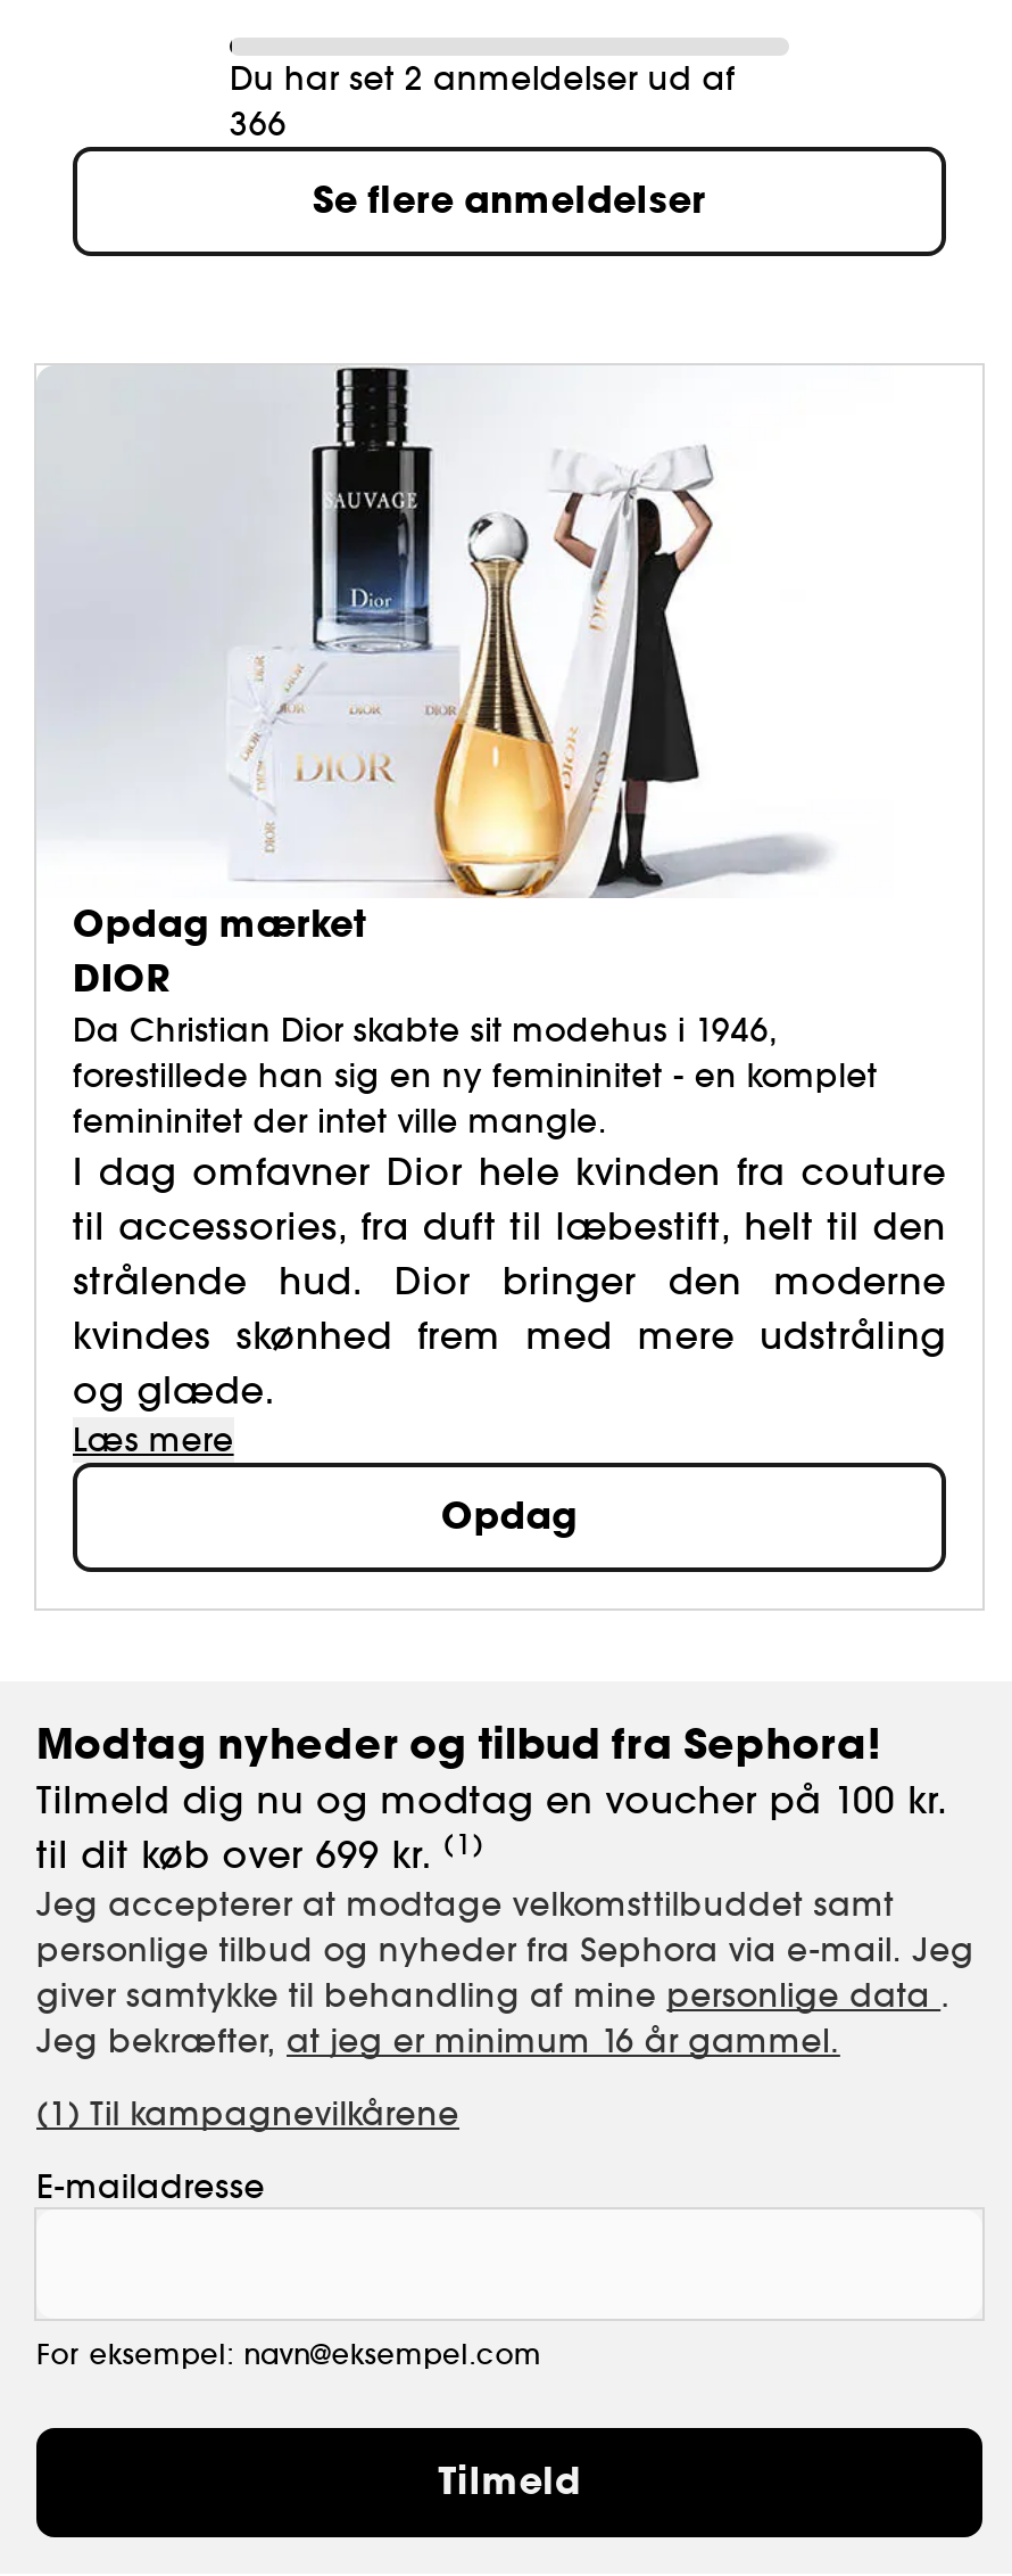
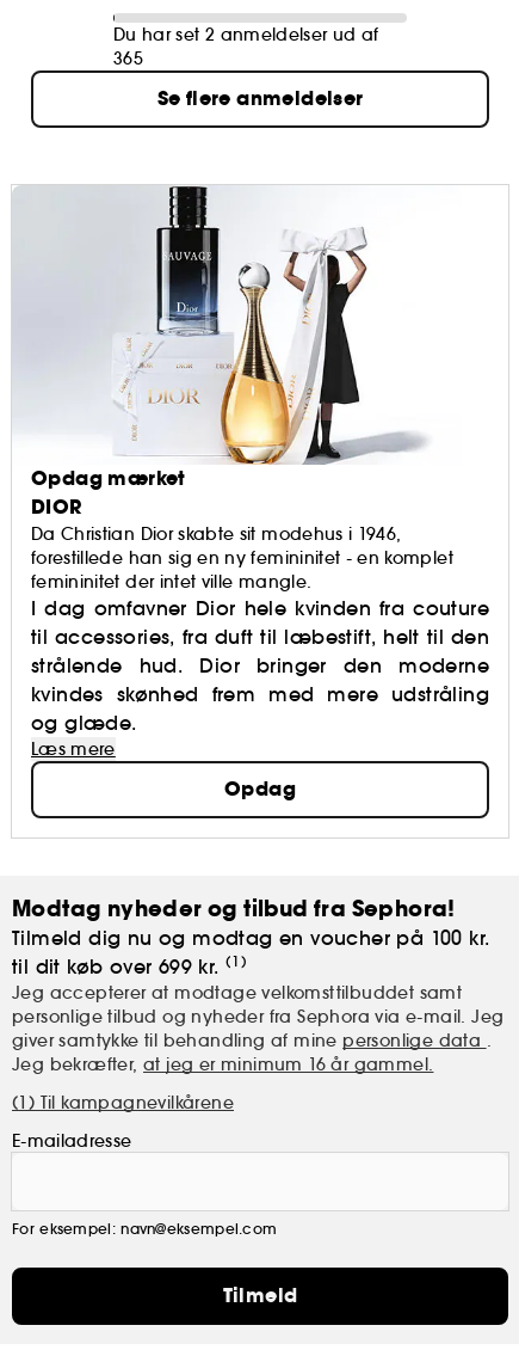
- 366
+ 365
